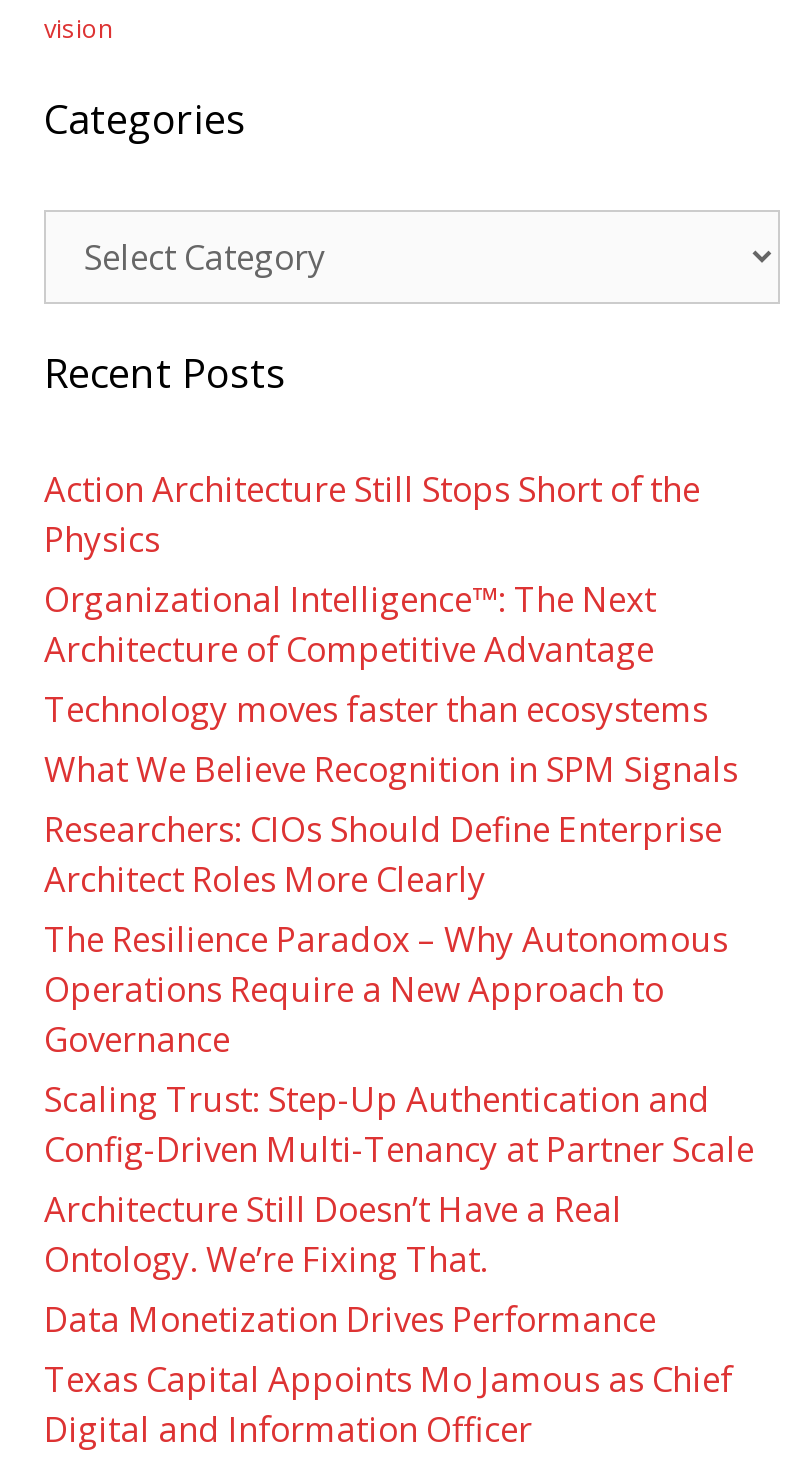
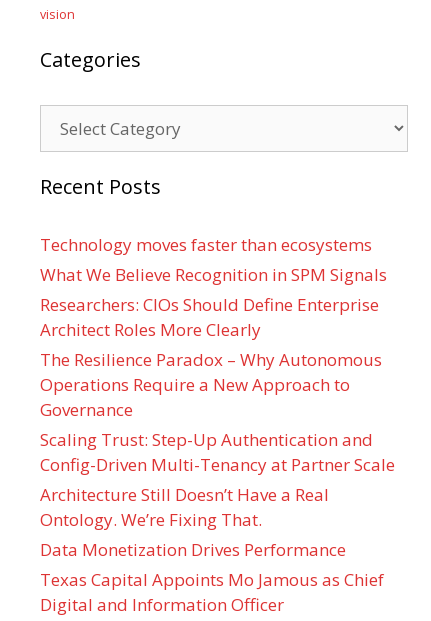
- Action Architecture Still Stops Short of the
- Physics
- Organizational Intelligence™: The Next
- Architecture of Competitive Advantage
